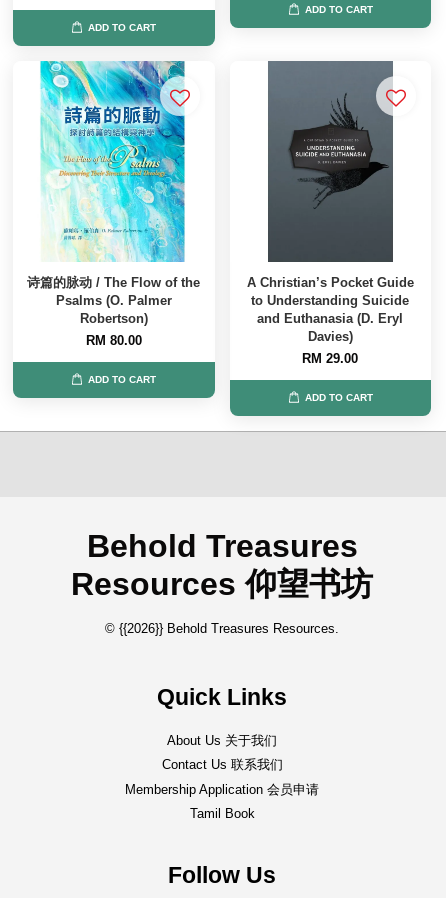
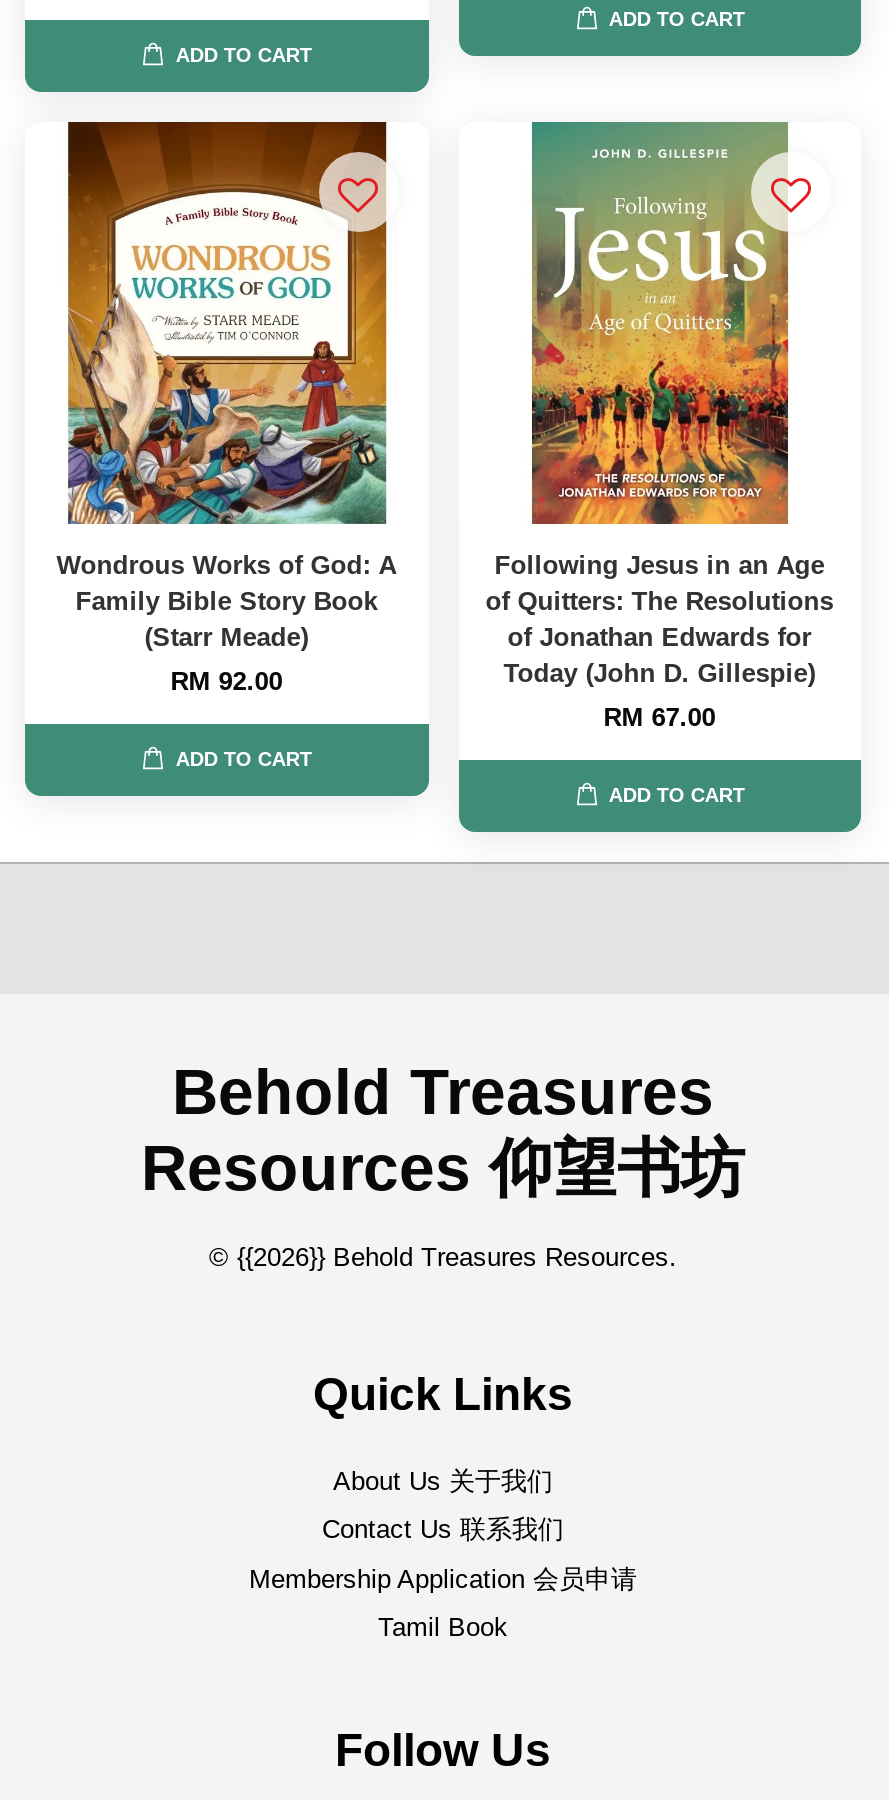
- [image]
- 诗篇的脉动 / The Flow of the
- Psalms (O. Palmer
- Robertson)
+ [image]
+ Wondrous Works of God: A
+ Family Bible Story Book
+ (Starr Meade)

- [image]
- A Christian’s Pocket Guide
- to Understanding Suicide
- and Euthanasia (D. Eryl
- Davies)
+ [image]
+ Following Jesus in an Age
+ of Quitters: The Resolutions
+ of Jonathan Edwards for
+ Today (John D. Gillespie)

- RM 80.00
+ RM 92.00

- RM 29.00
+ RM 67.00
